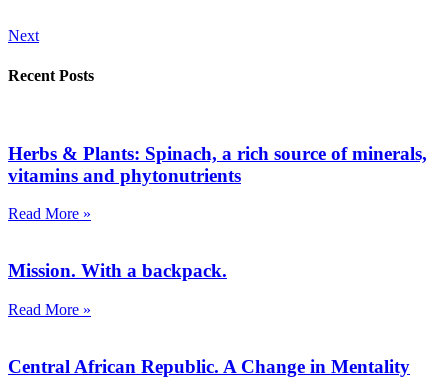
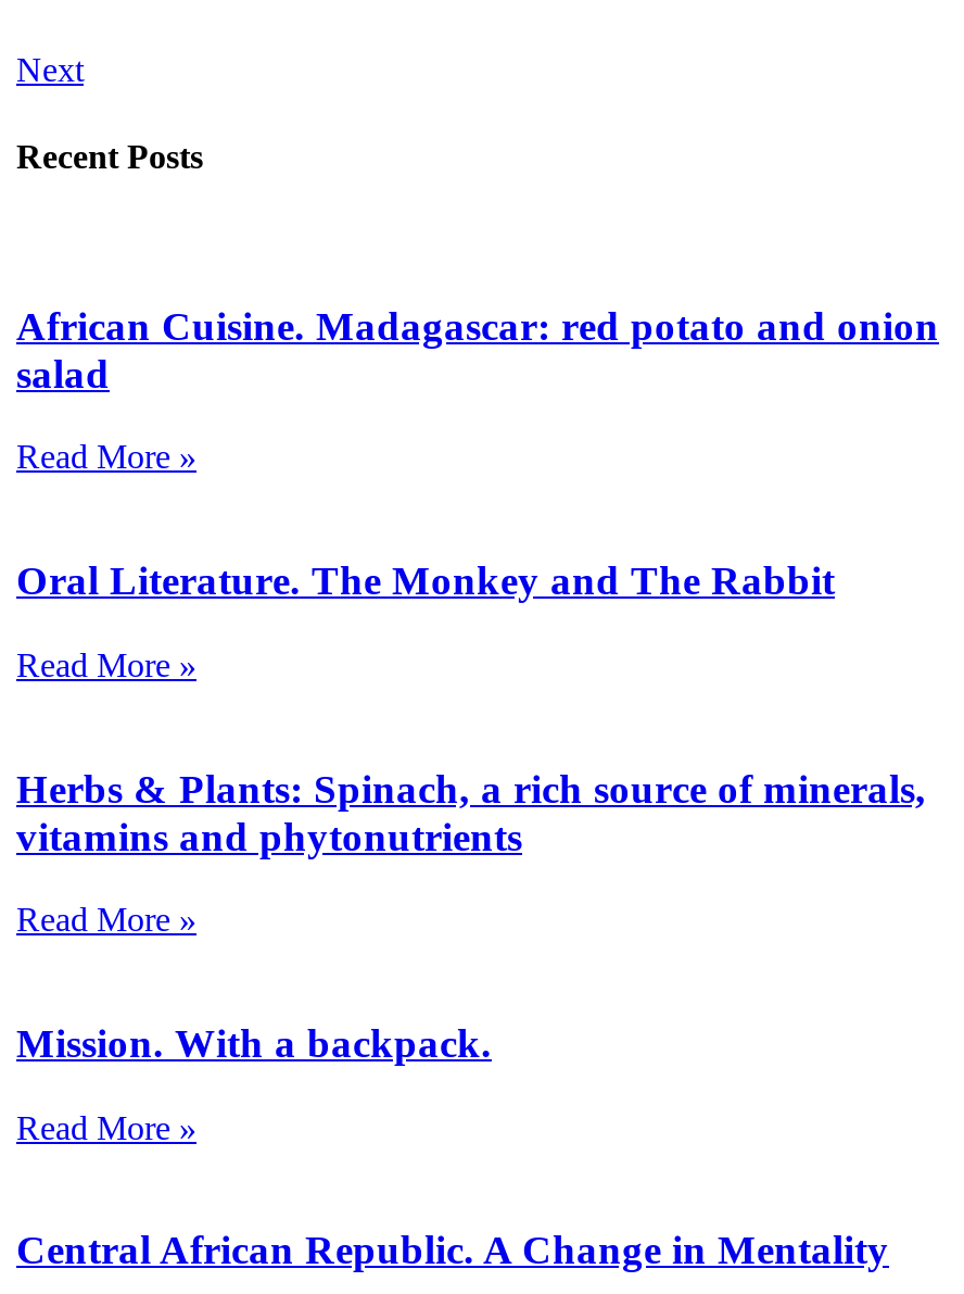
+ African Cuisine. Madagascar: red potato and onion
+ salad
+ Read More »
+ Oral Literature. The Monkey and The Rabbit
+ Read More »
